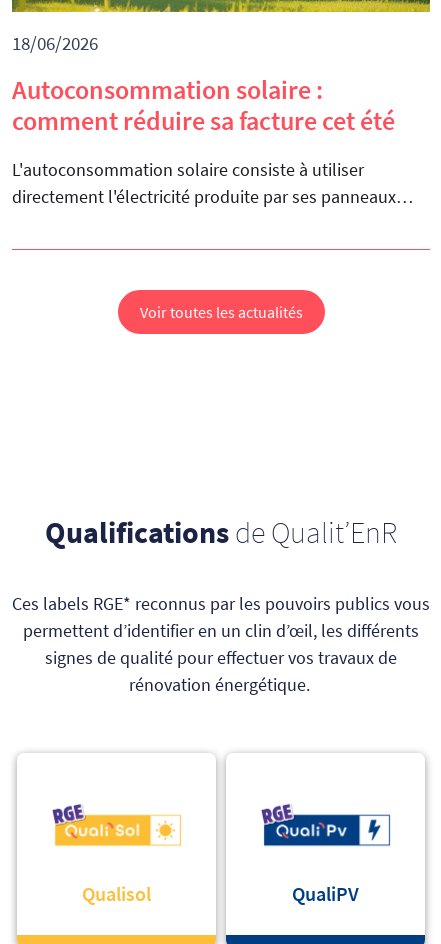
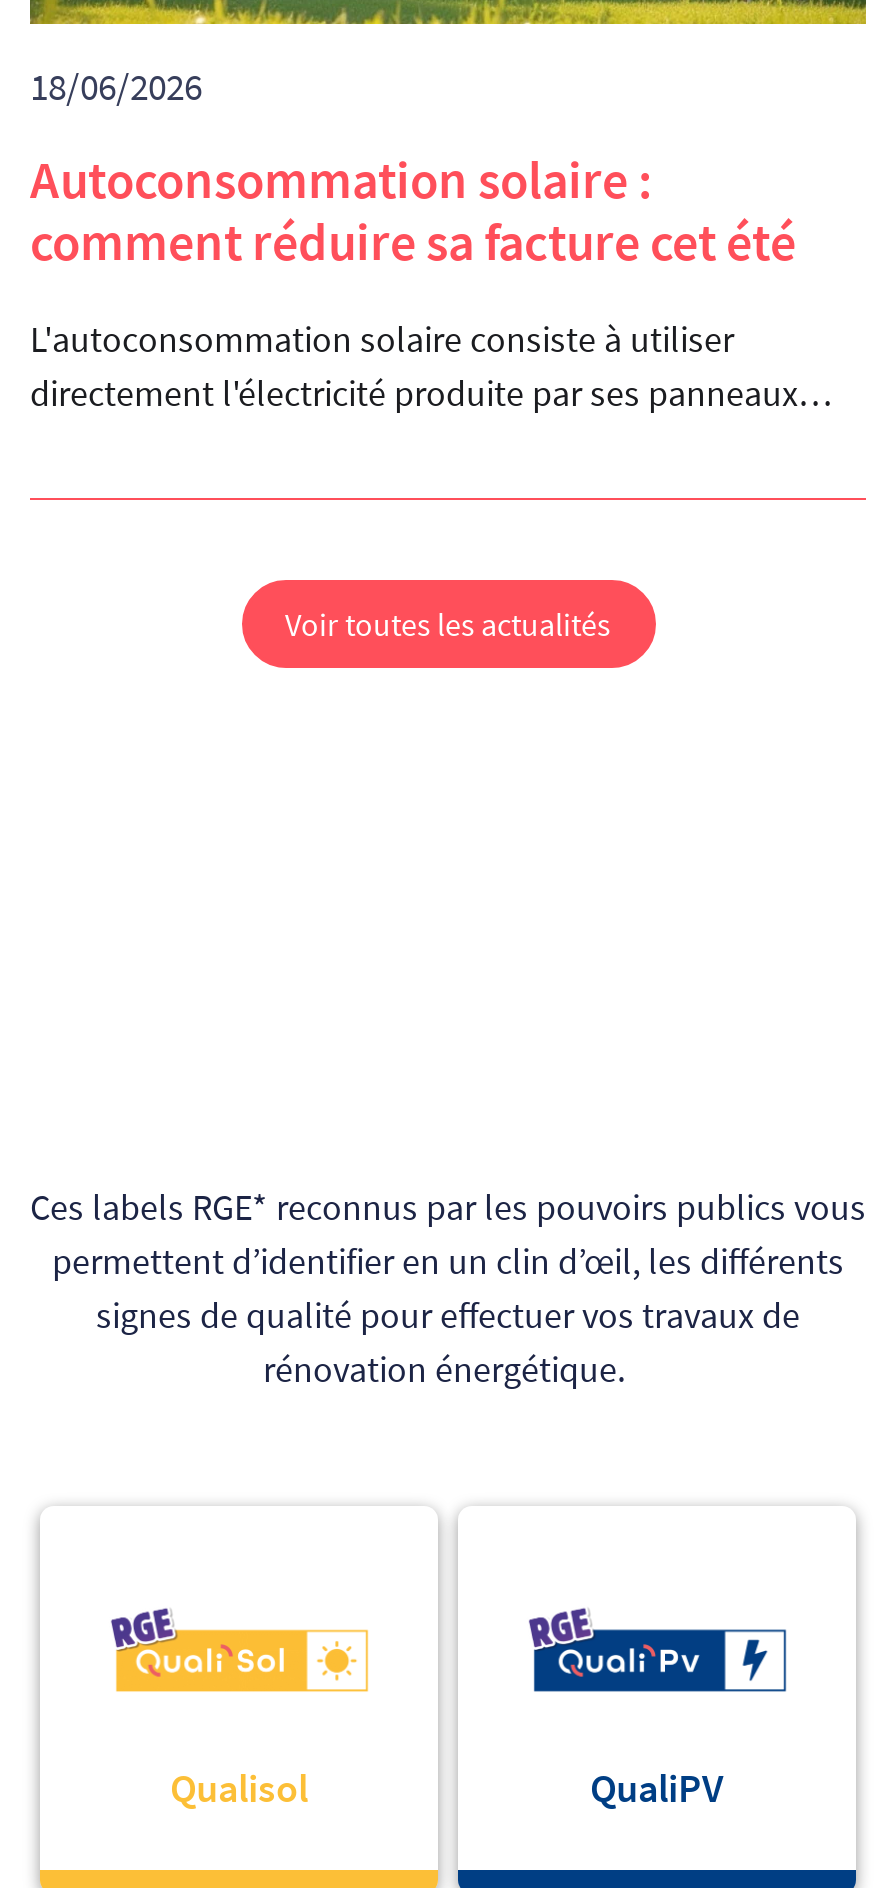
- Qualifications de Qualit’EnR
